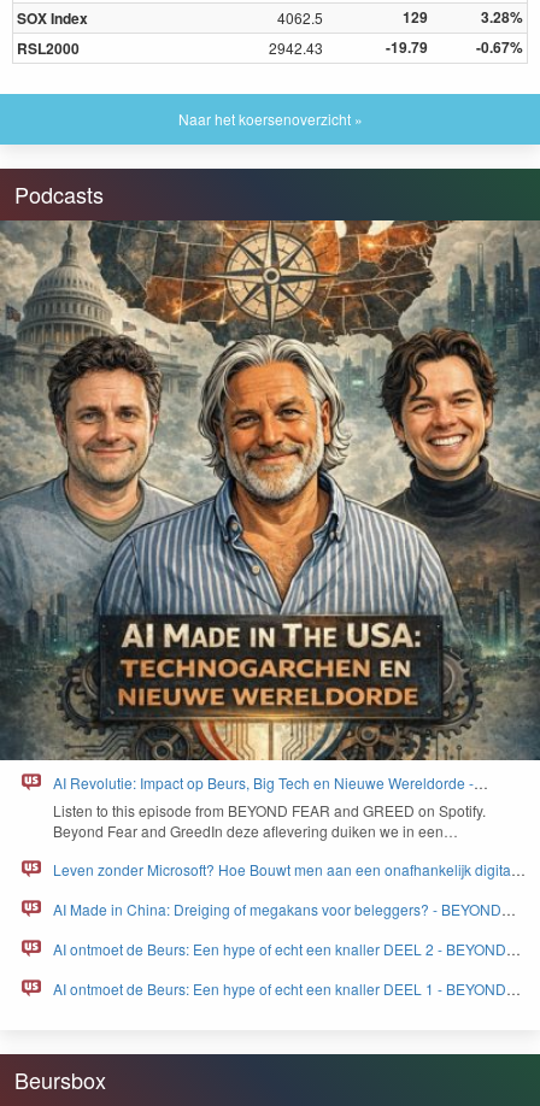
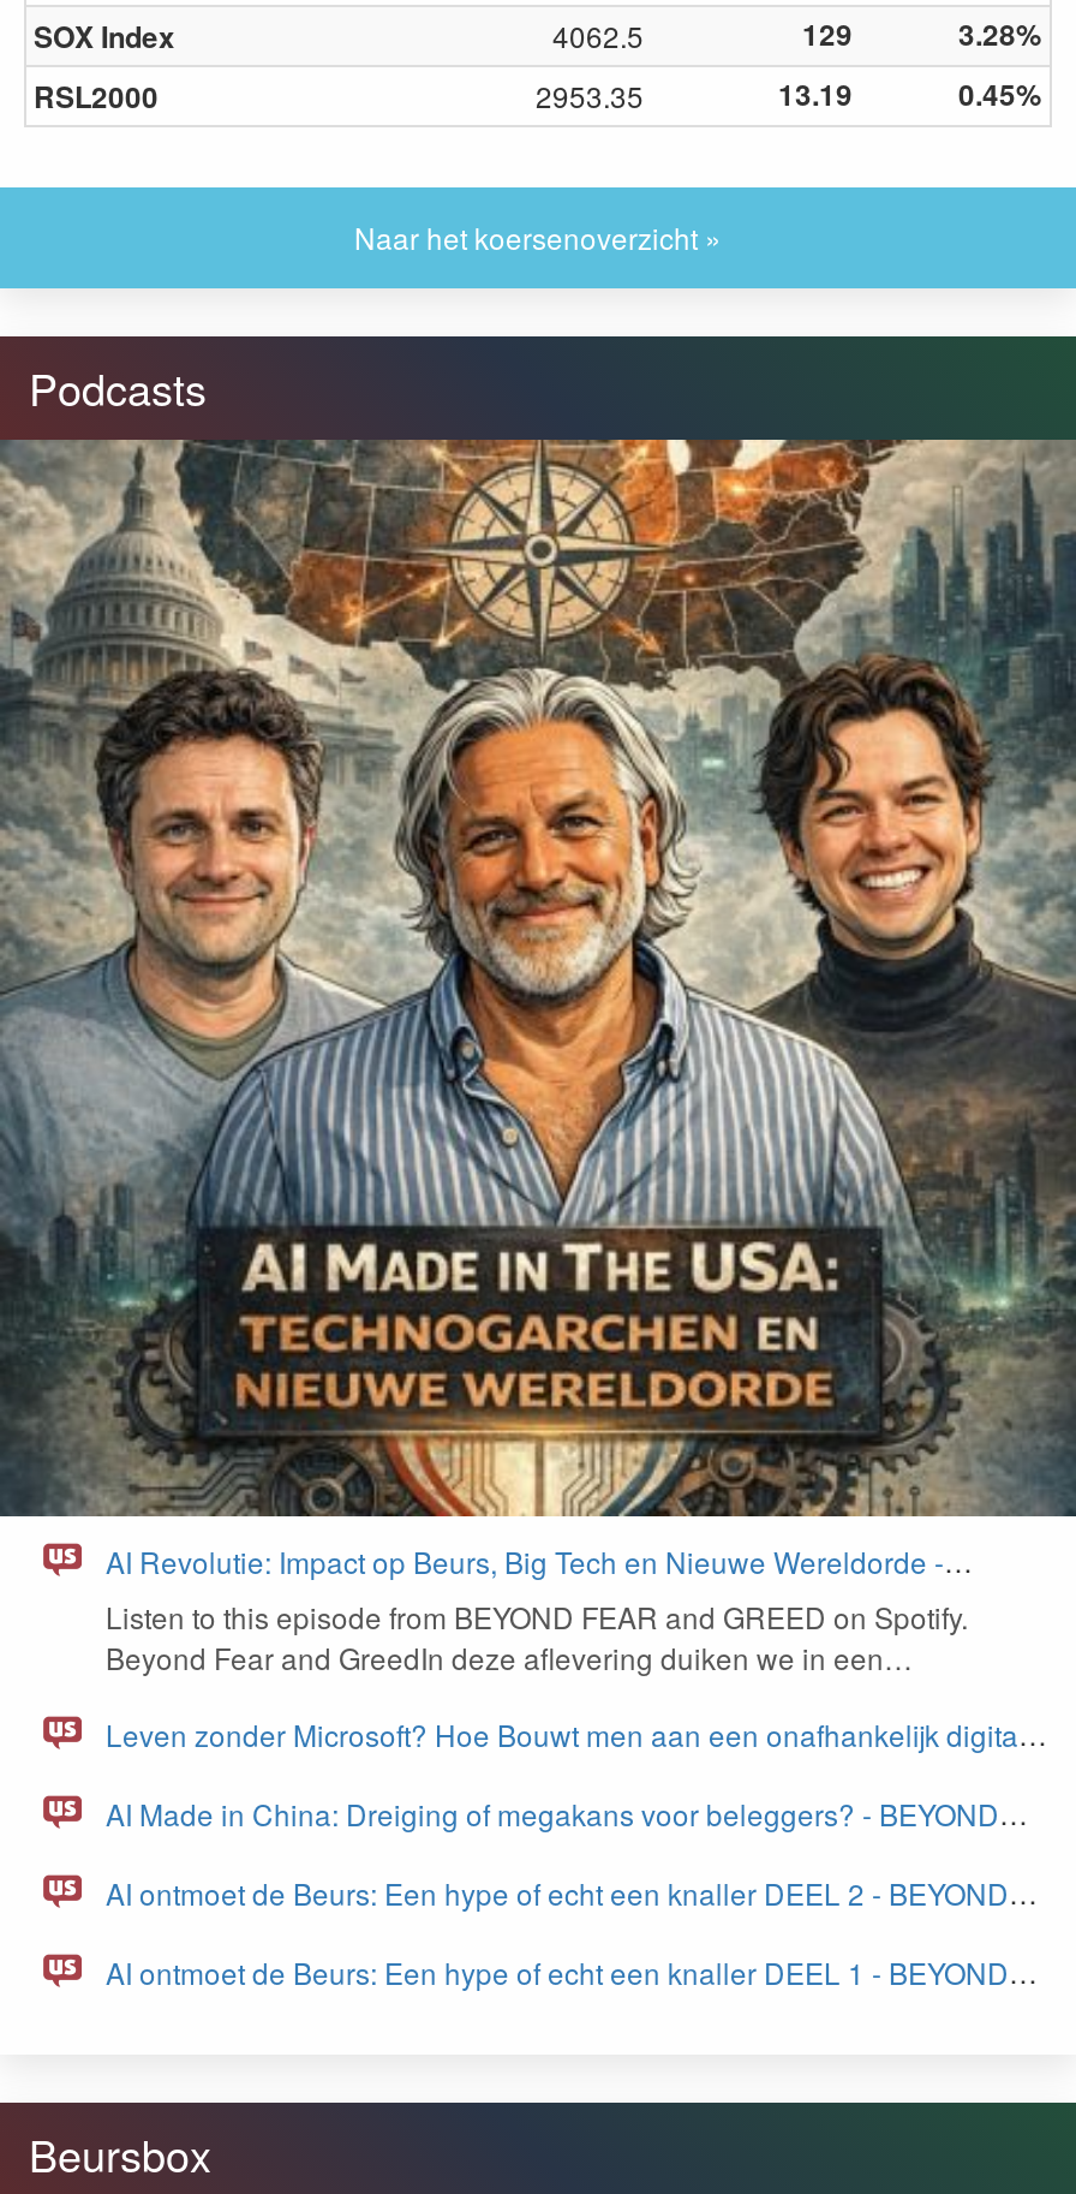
- 2942.43
+ 2953.35

- -19.79
+ 13.19

- -0.67%
+ 0.45%
